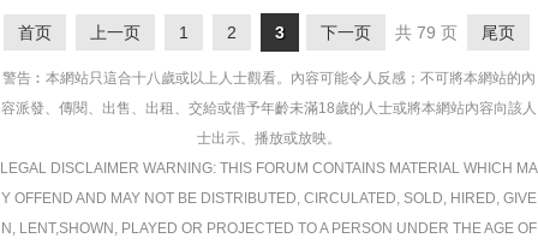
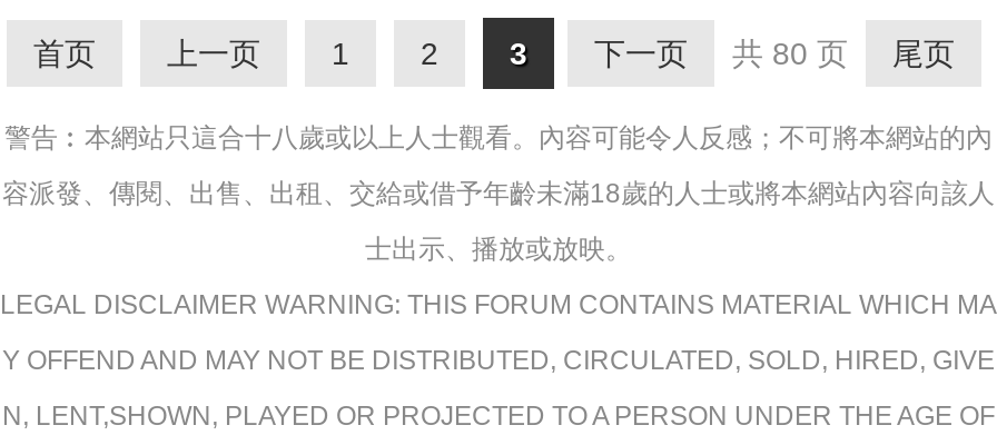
- 首页 上一页 1 2 3 下一页 共 79 页 尾页
+ 首页 上一页 1 2 3 下一页 共 80 页 尾页
